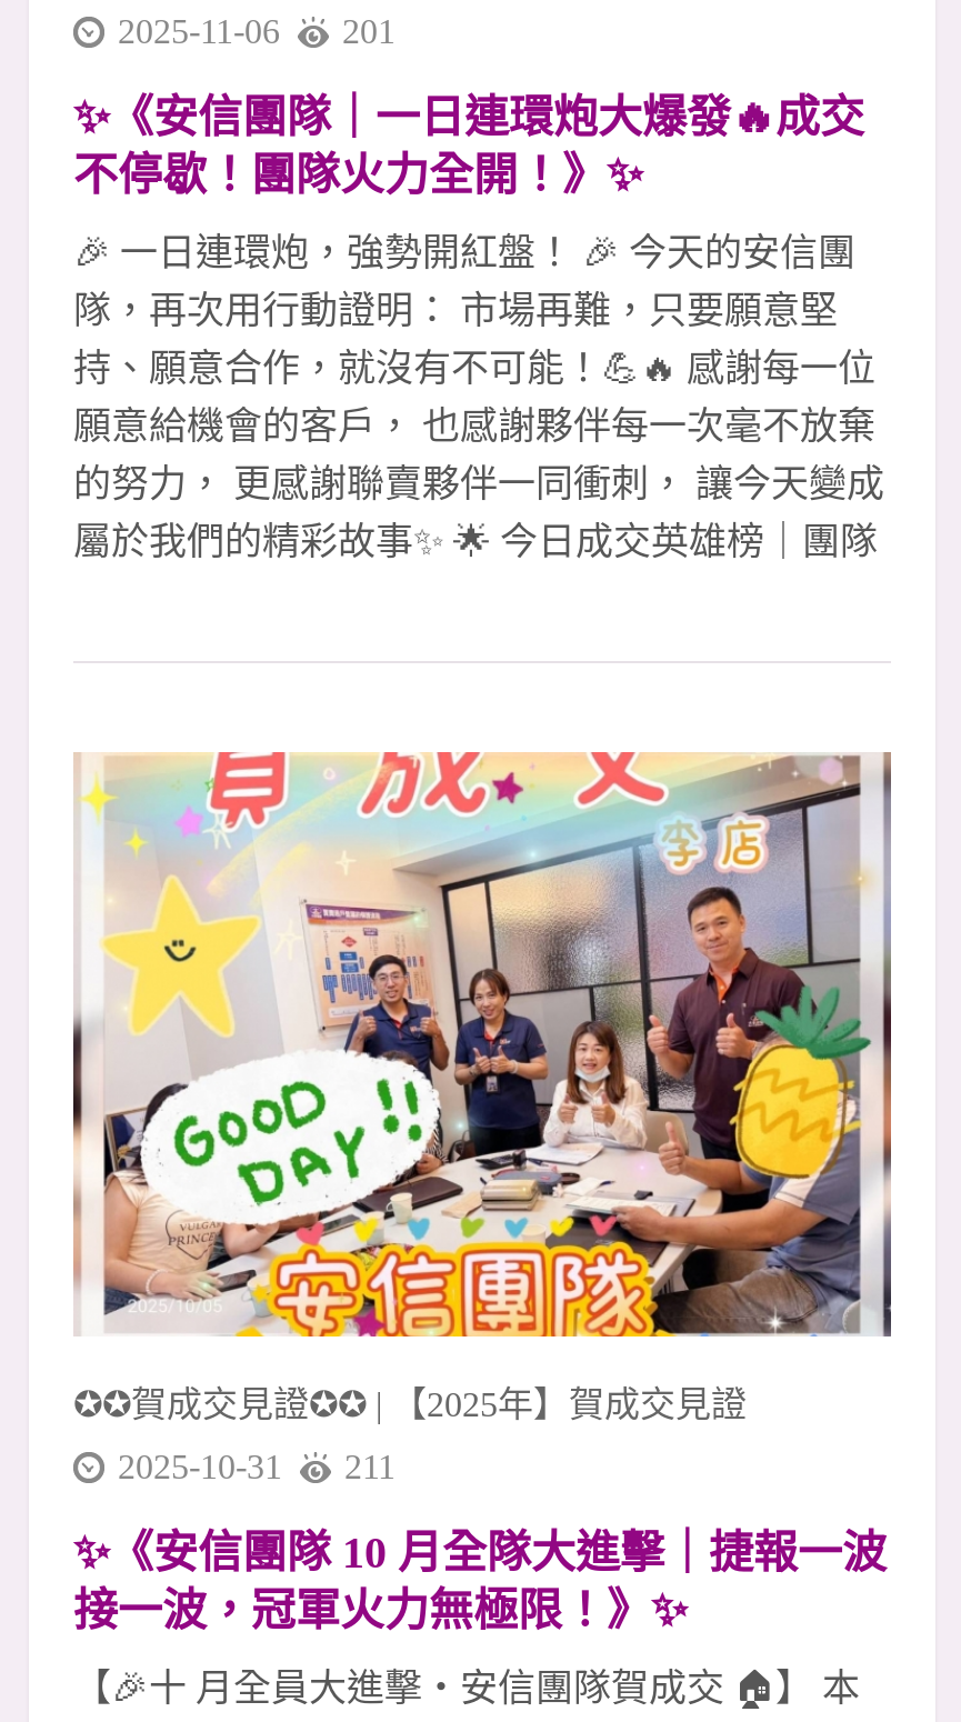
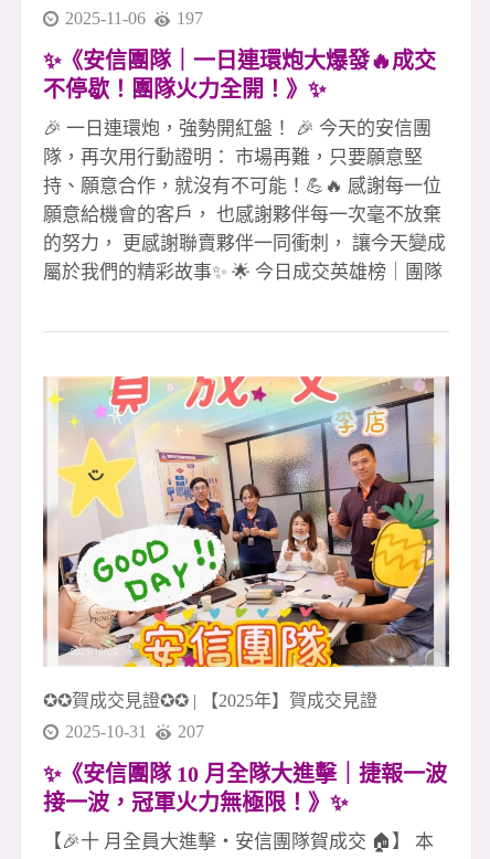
- 2025-11-06 201
+ 2025-11-06 197

- 2025-10-31 211
+ 2025-10-31 207
